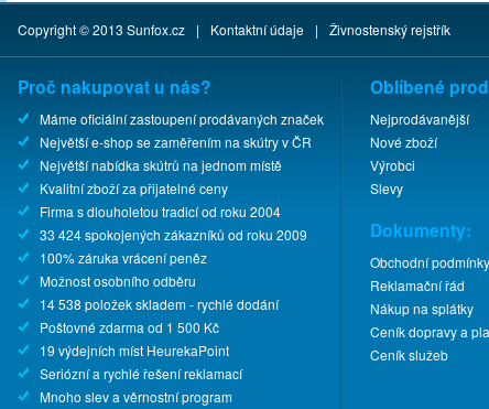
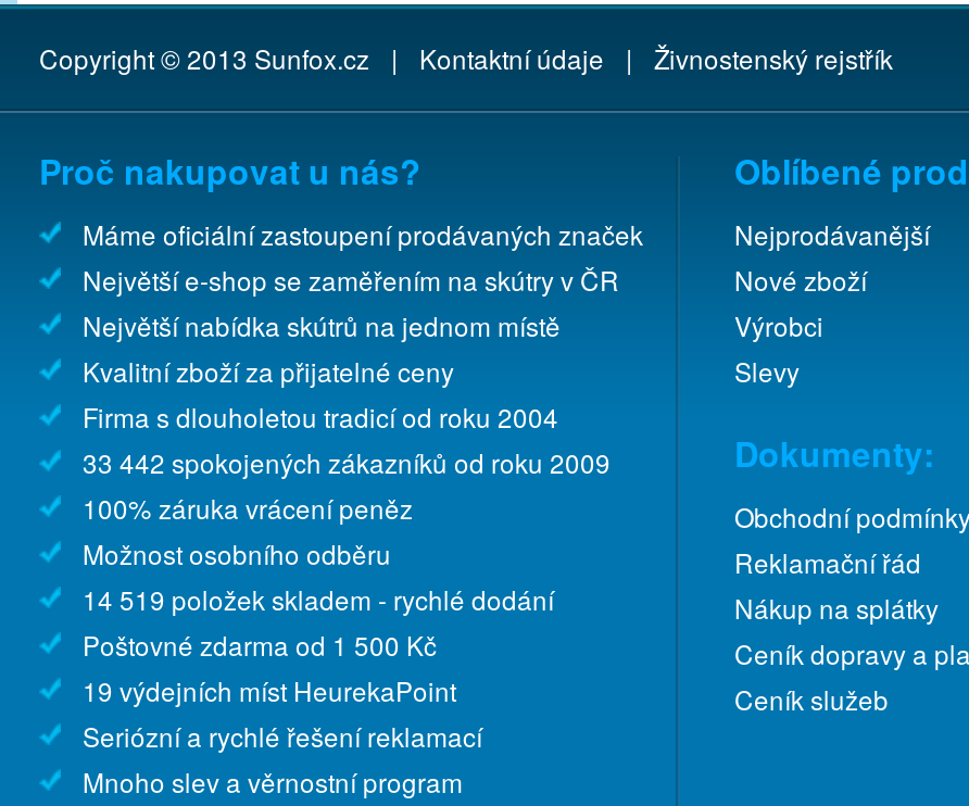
- 33 424 spokojených zákazníků od roku 2009
+ 33 442 spokojených zákazníků od roku 2009

- 14 538 položek skladem - rychlé dodání
+ 14 519 položek skladem - rychlé dodání
